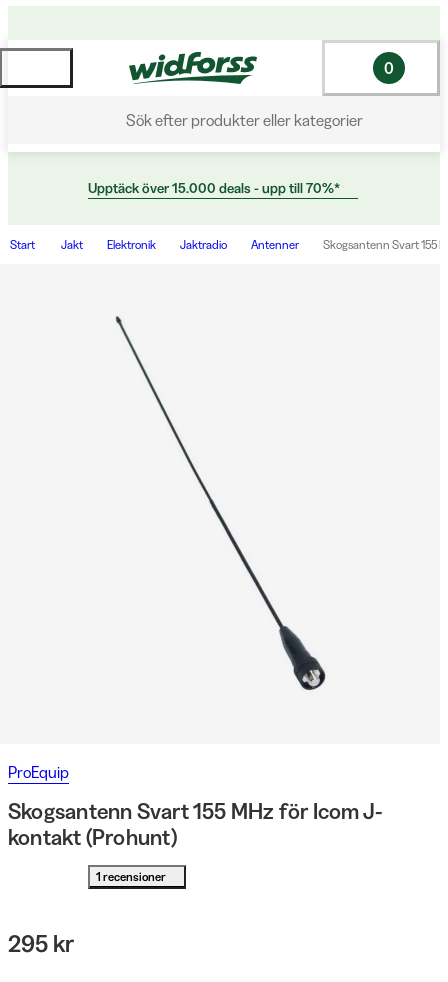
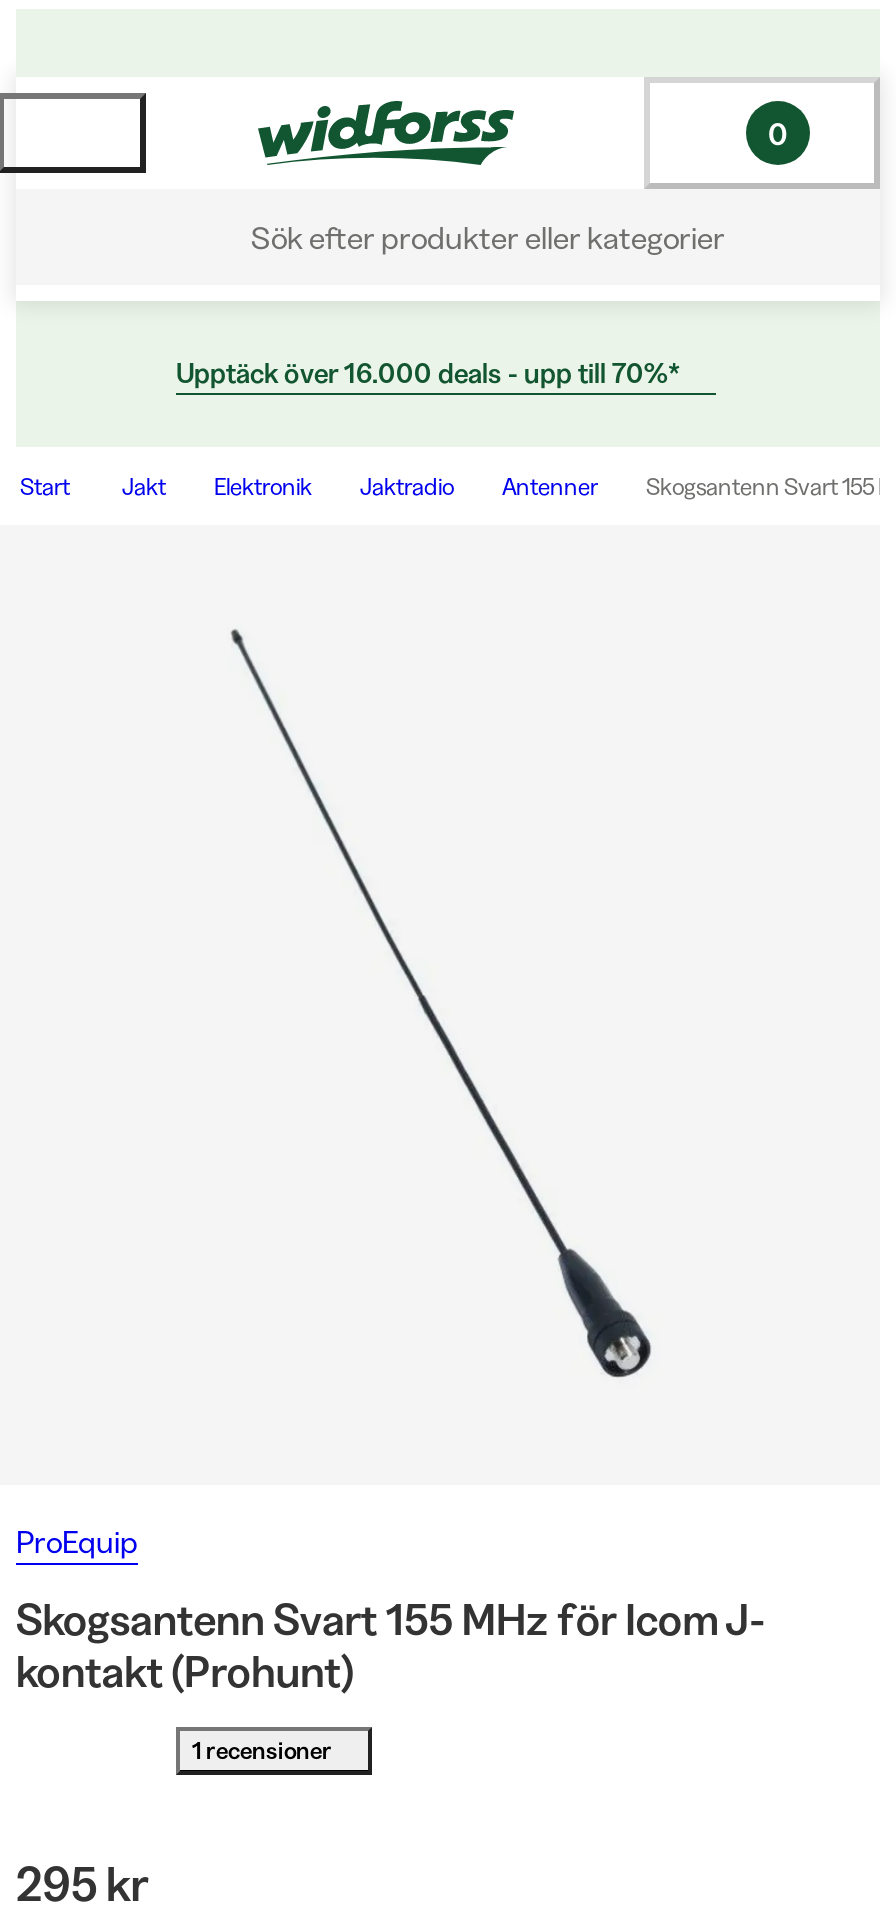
- Upptäck över 15.000 deals - upp till 70%*
+ Upptäck över 16.000 deals - upp till 70%*
